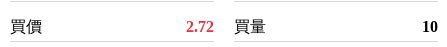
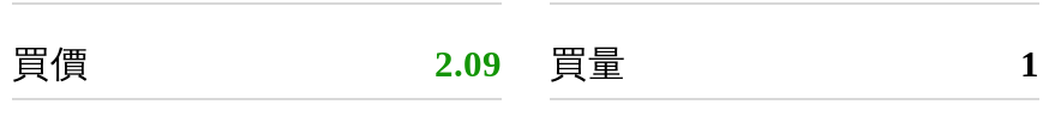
- 2.72 買量
+ 2.09 買量

- 10
+ 1
